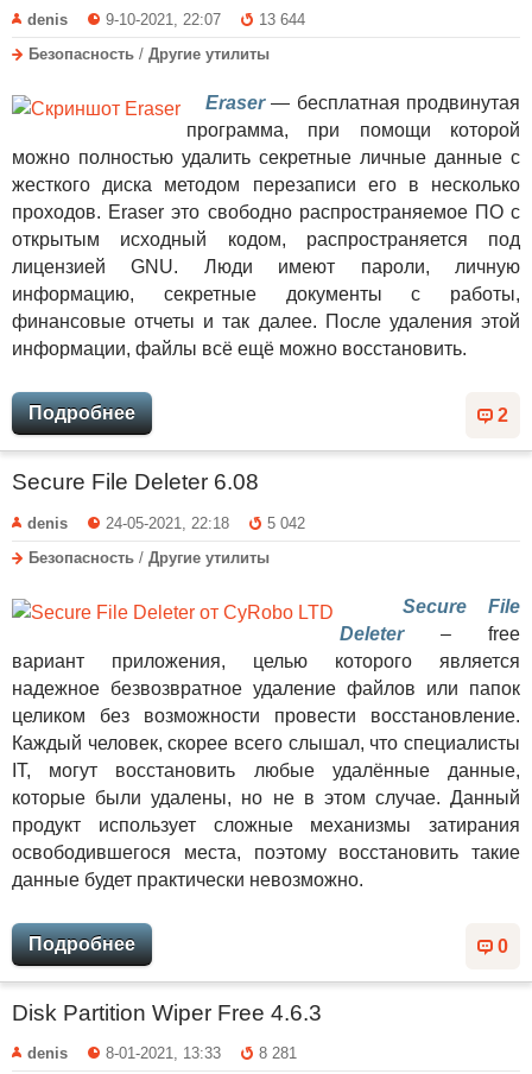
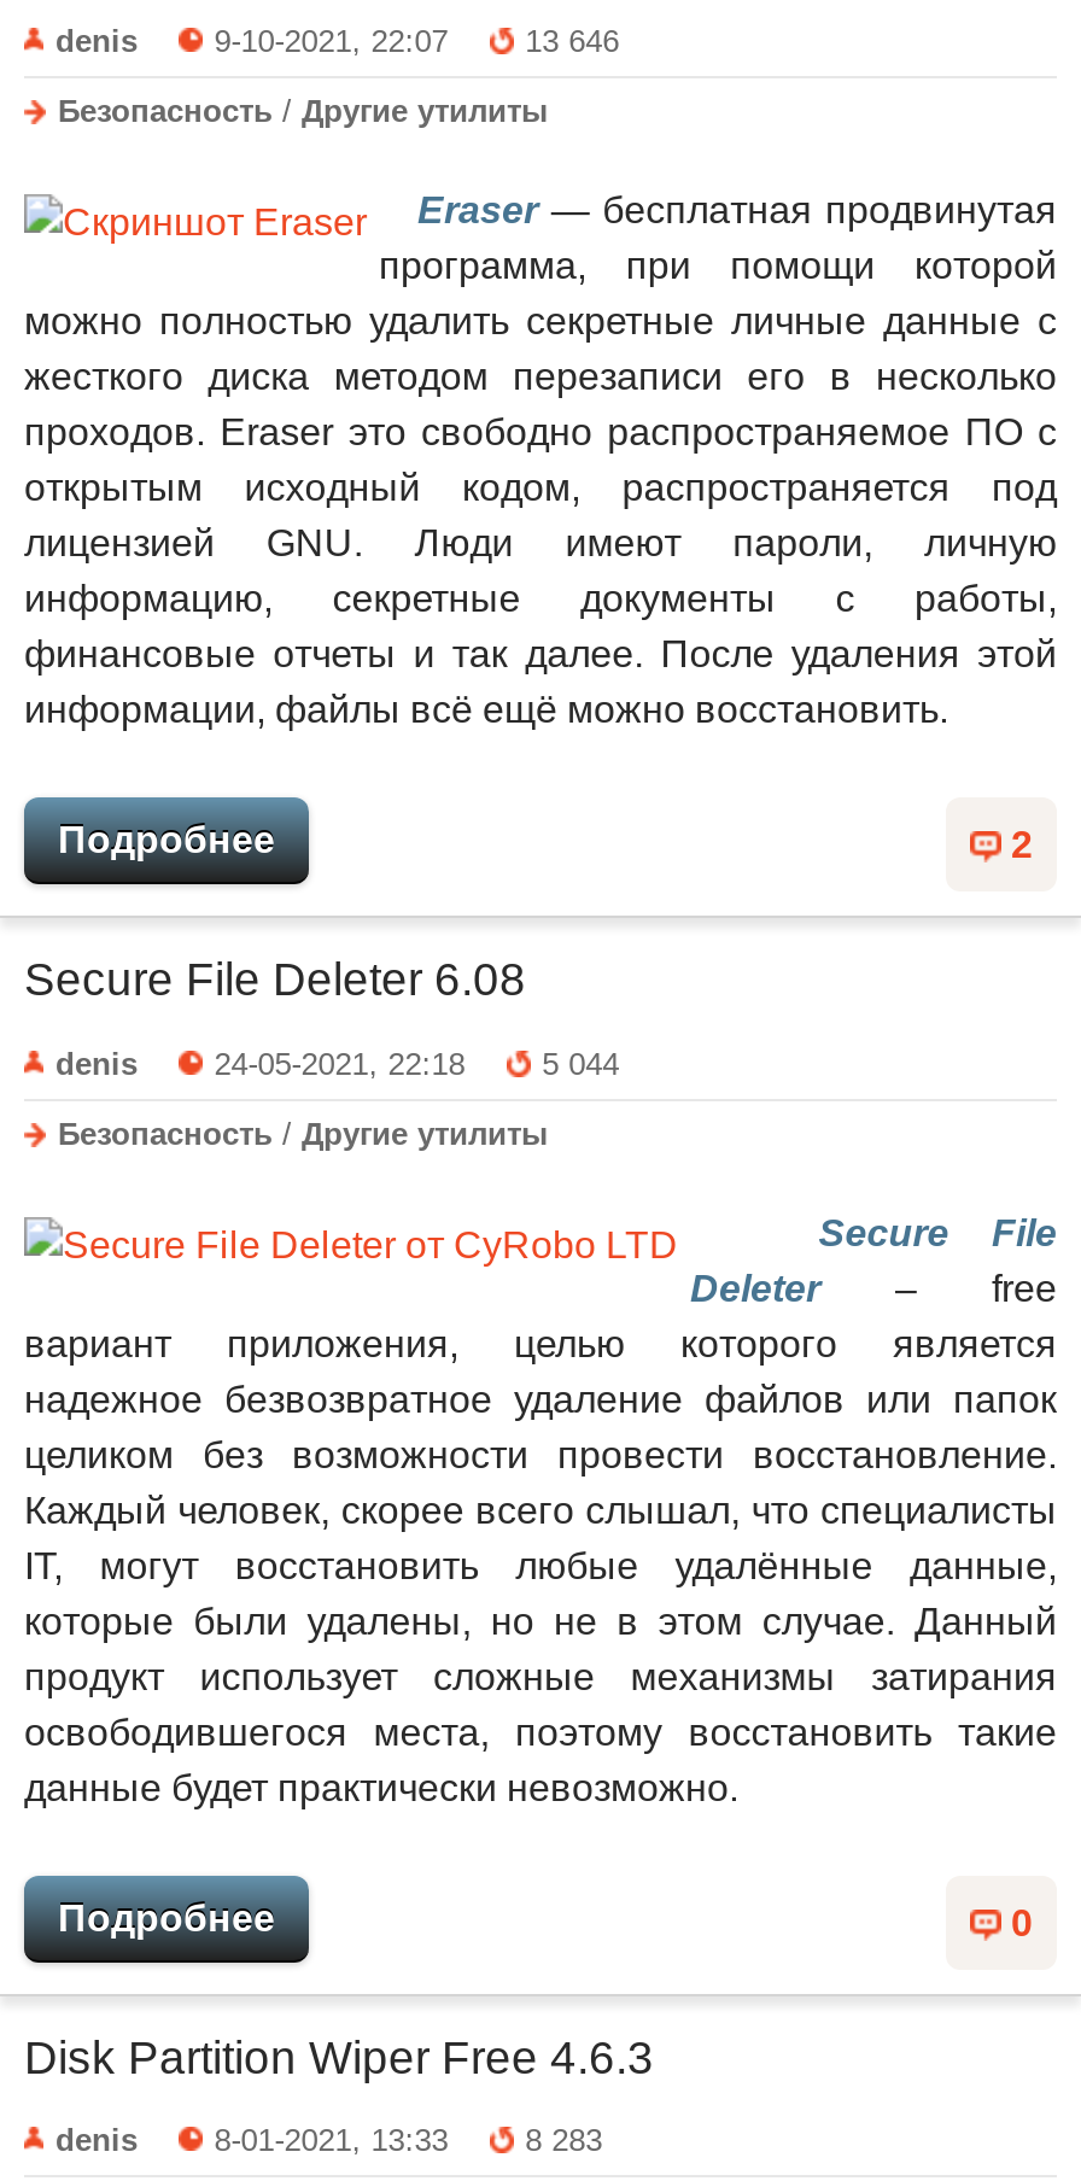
- 13 644
+ 13 646

- 5 042
+ 5 044

- 8 281
+ 8 283
